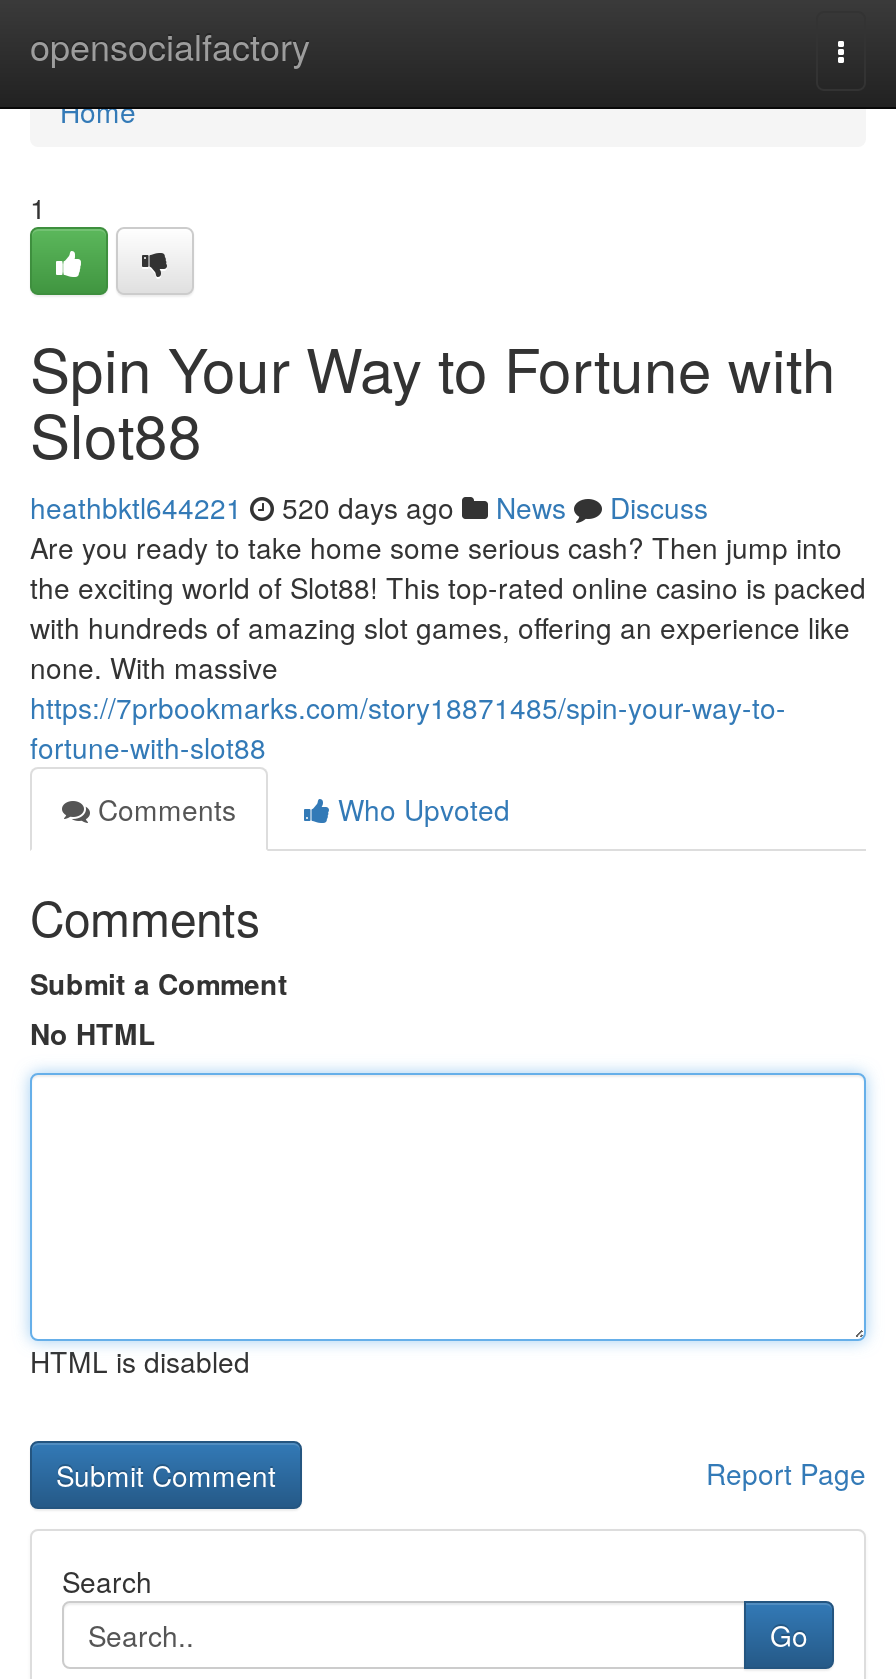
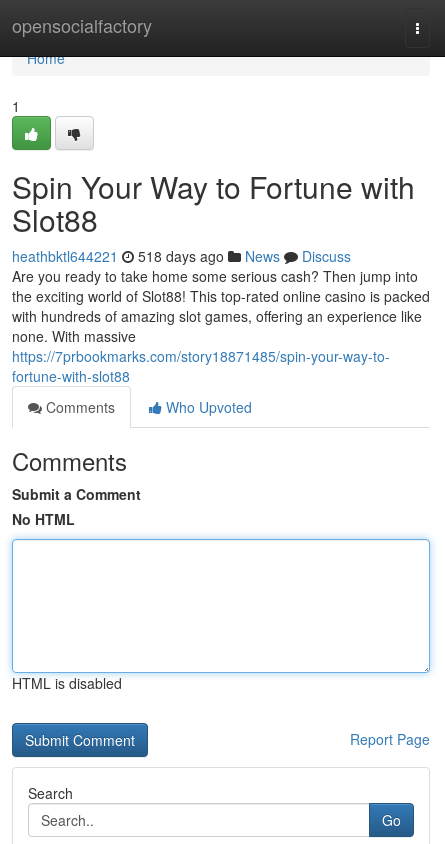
- heathbktl644221 520 days ago News Discuss
+ heathbktl644221 518 days ago News Discuss
